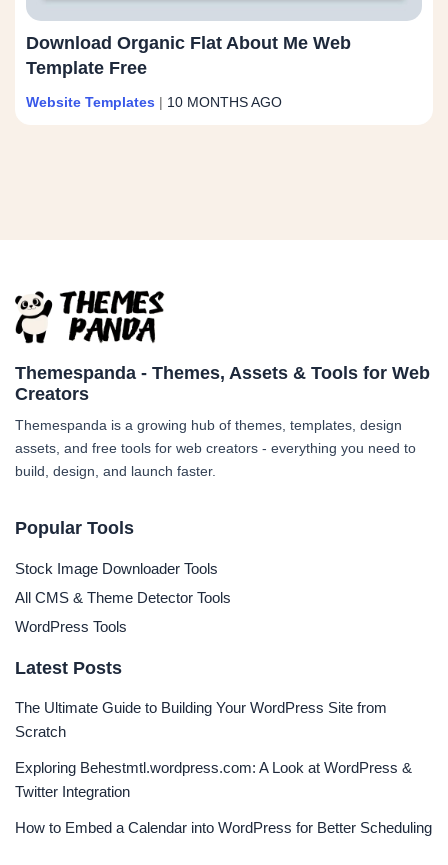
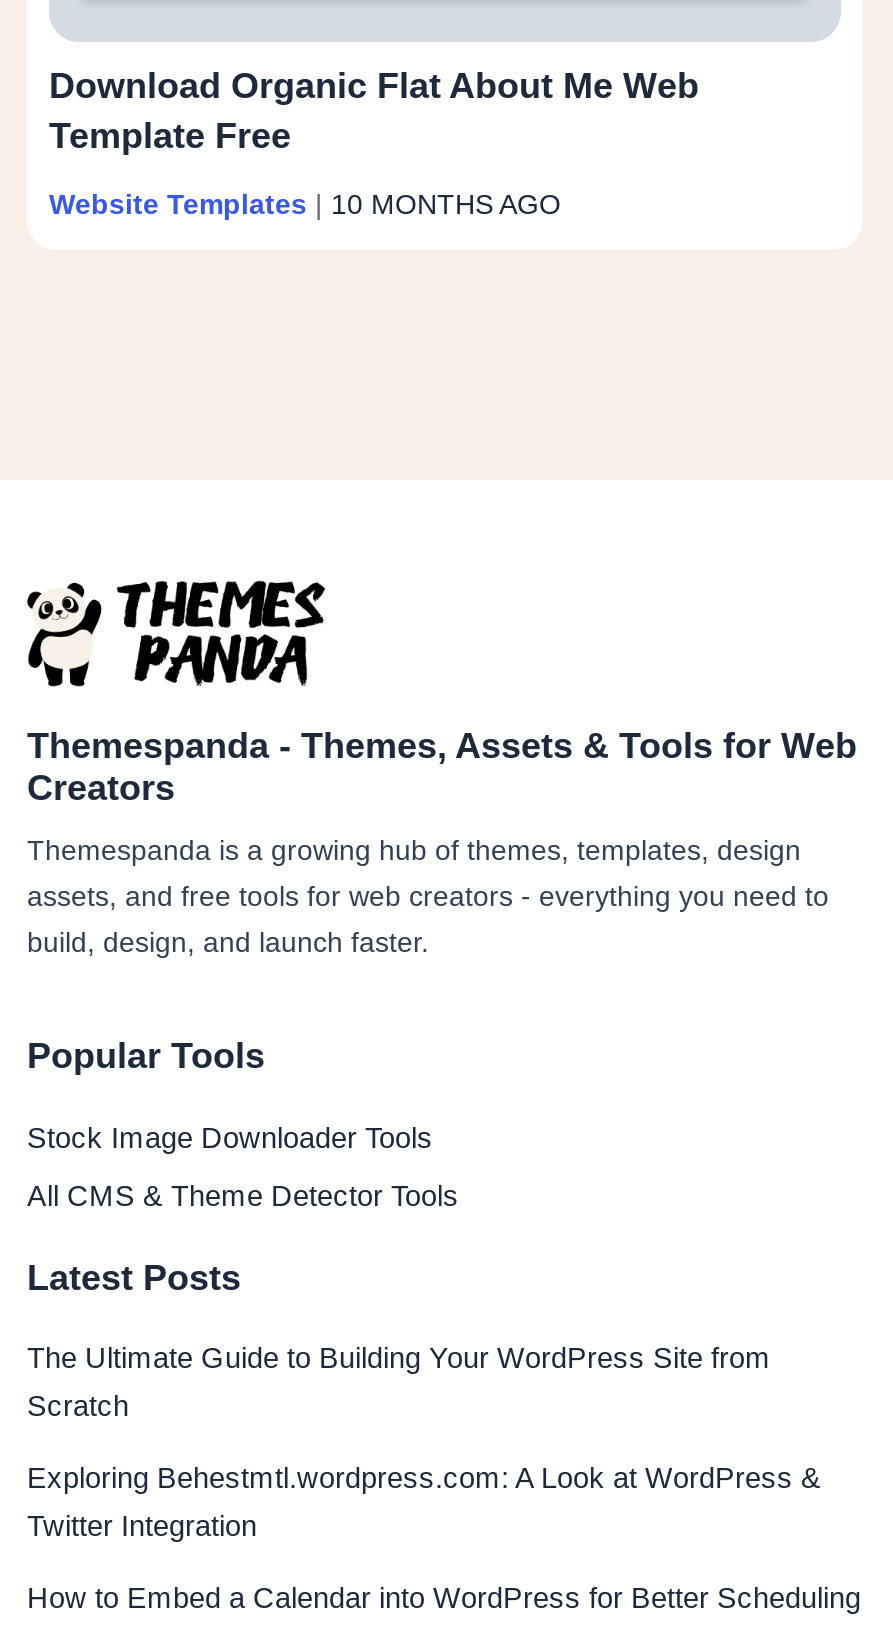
- WordPress Tools
